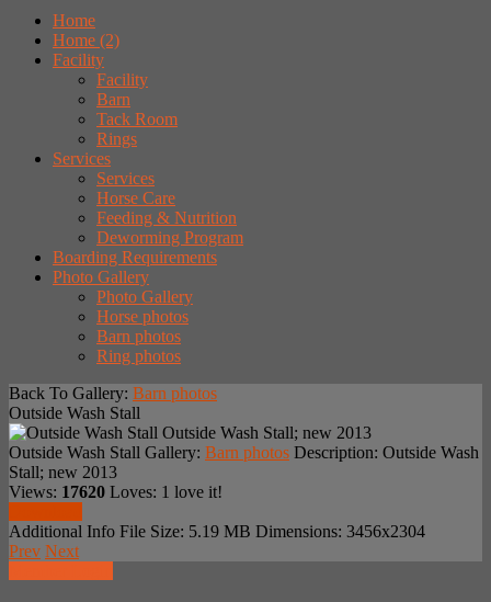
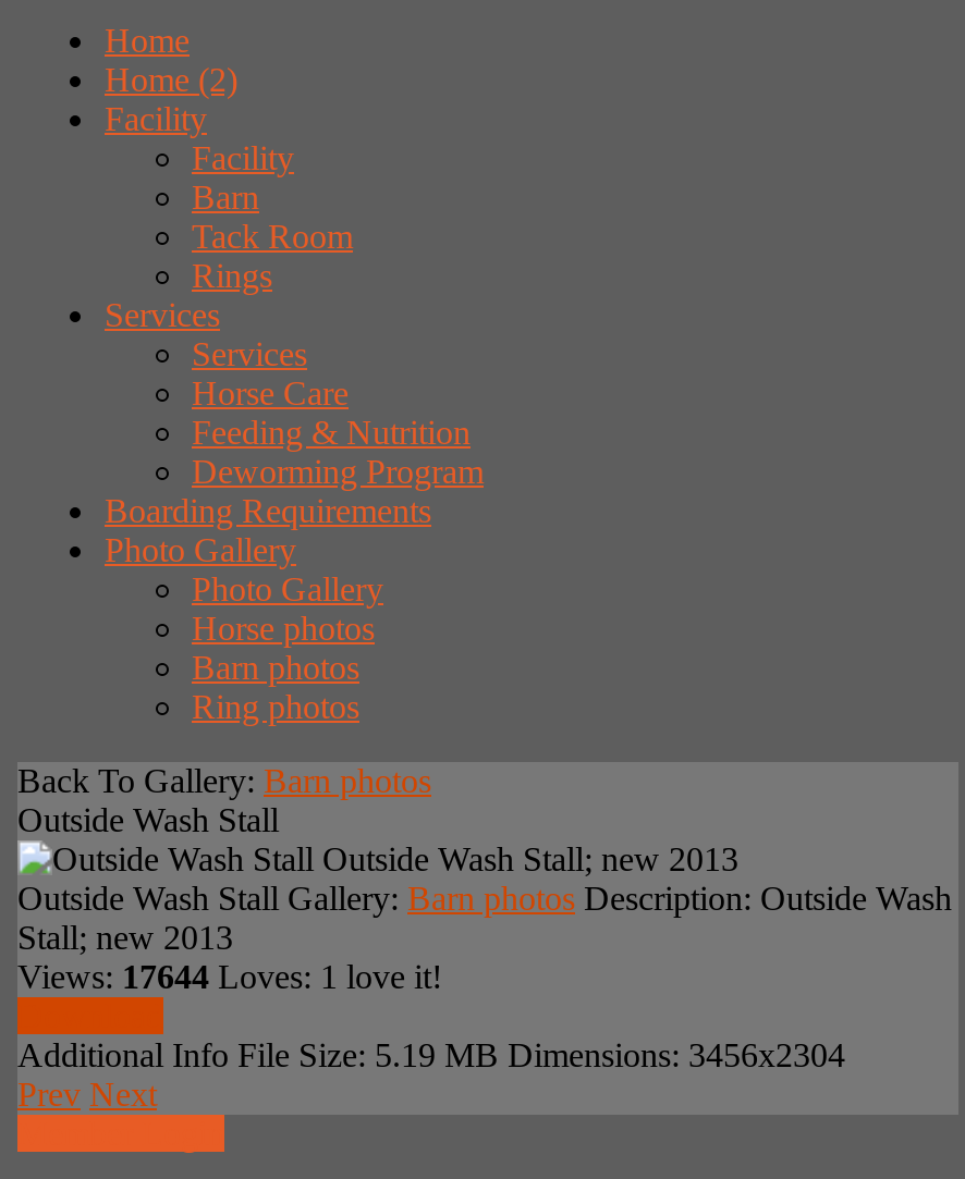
- Views: 17620 Loves: 1 love it!
+ Views: 17644 Loves: 1 love it!
